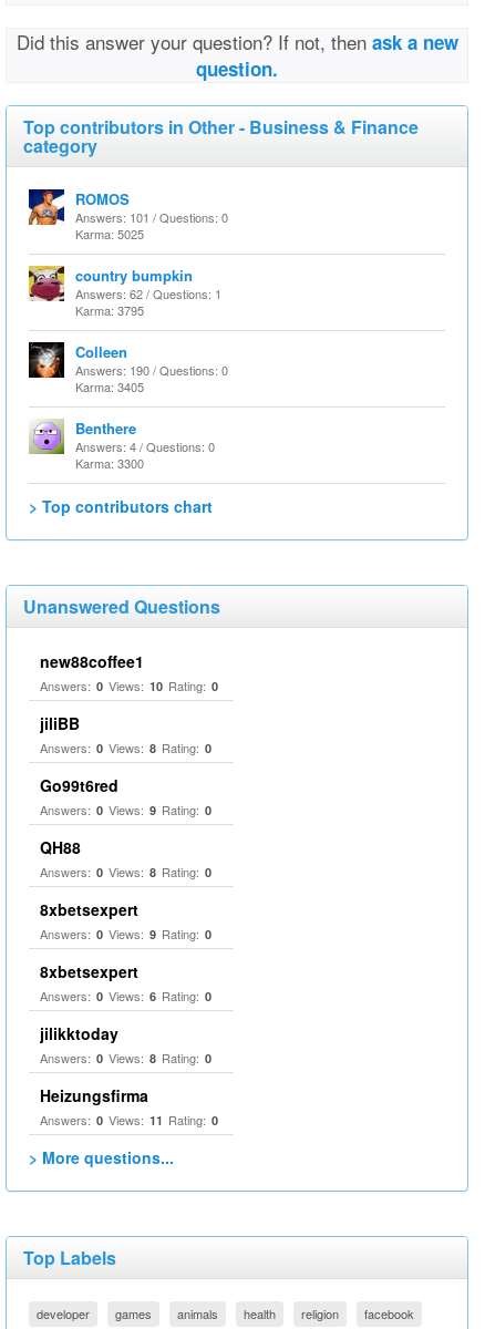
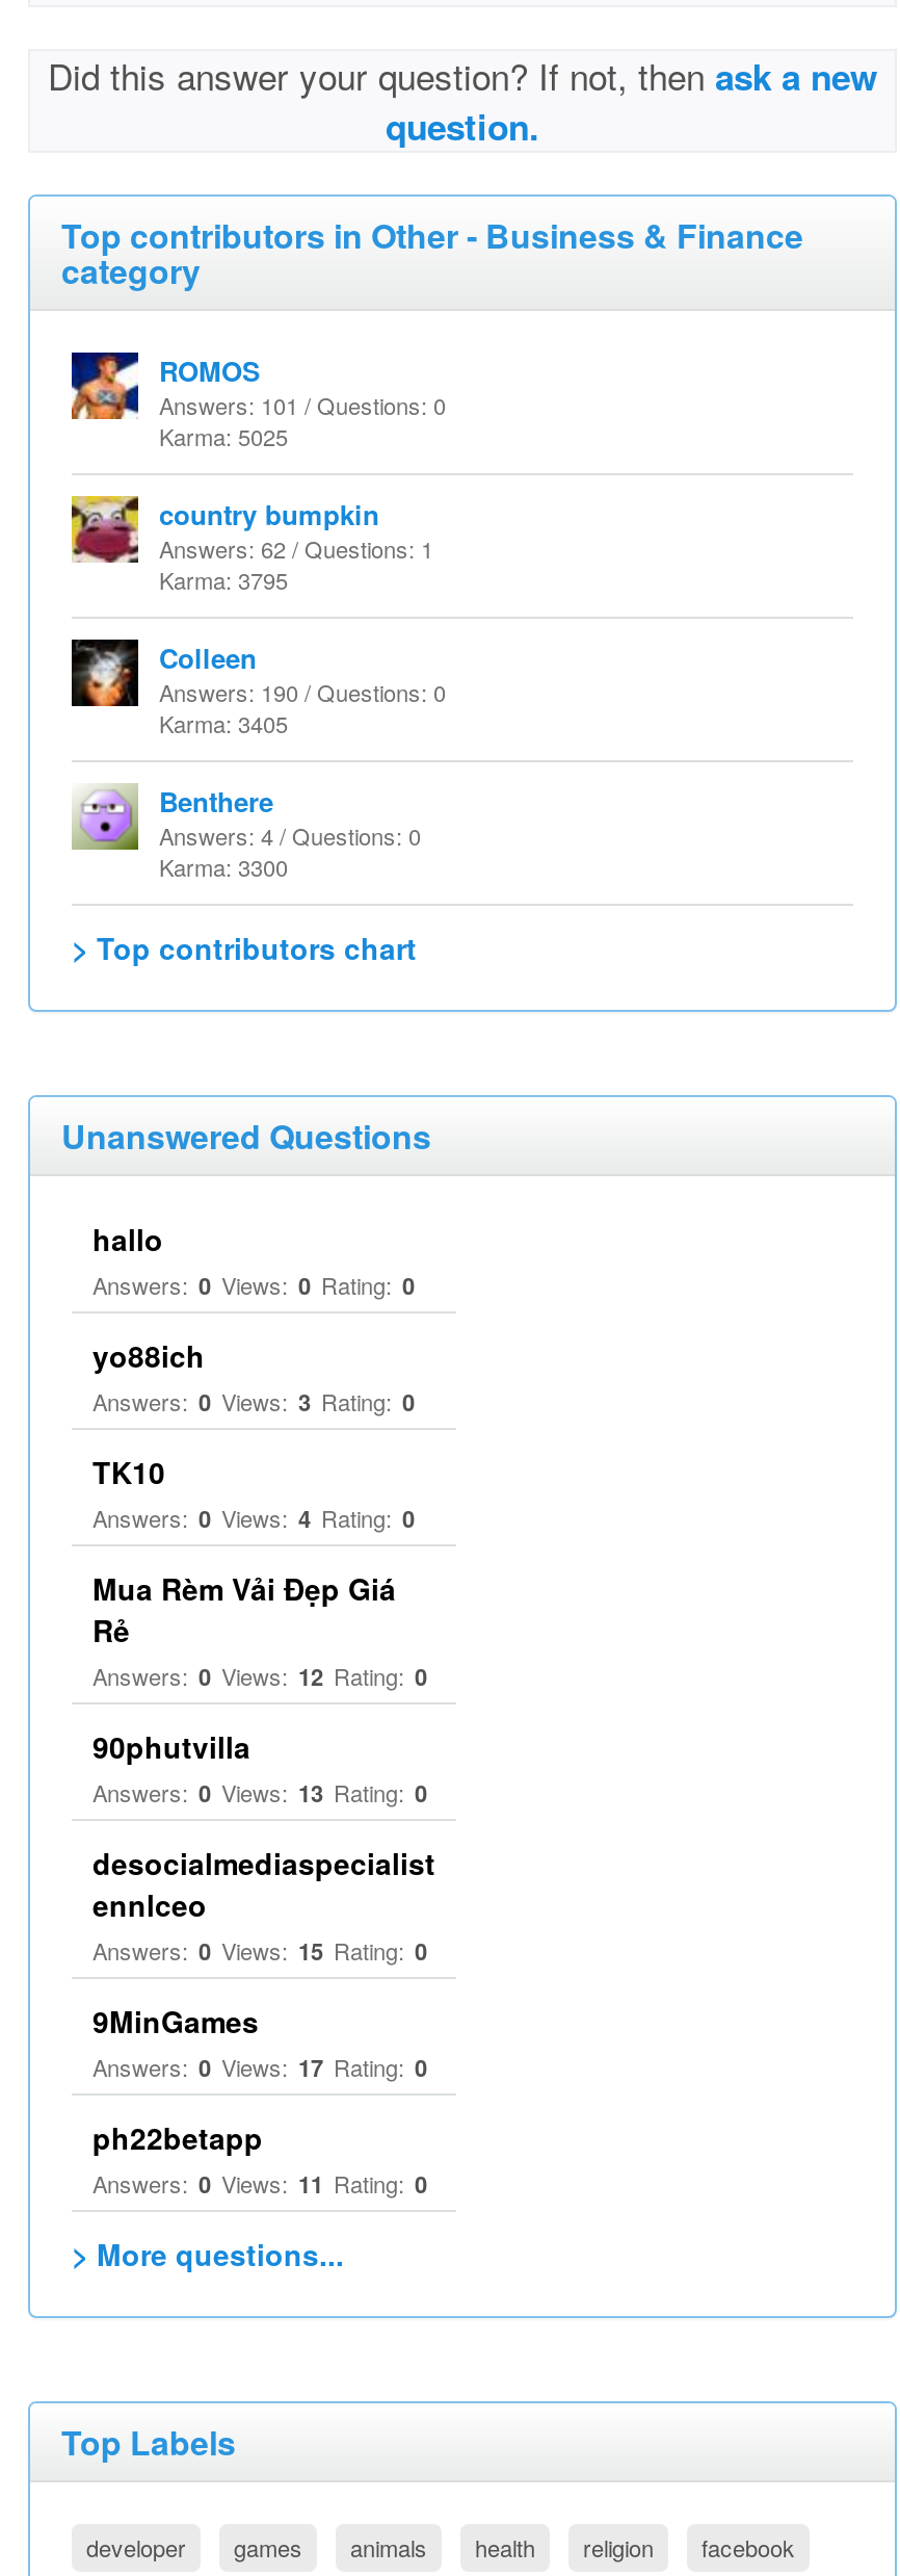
- new88coffee1
- Answers: 0 Views: 10 Rating: 0
+ hallo
+ Answers: 0 Views: 0 Rating: 0

- jiliBB
- Answers: 0 Views: 8 Rating: 0
+ yo88ich
+ Answers: 0 Views: 3 Rating: 0

- Go99t6red
- Answers: 0 Views: 9 Rating: 0
+ TK10
+ Answers: 0 Views: 4 Rating: 0

- QH88
- Answers: 0 Views: 8 Rating: 0
+ Mua Rèm Vải Đẹp Giá
+ Rẻ
+ Answers: 0 Views: 12 Rating: 0

- 8xbetsexpert
- Answers: 0 Views: 9 Rating: 0
+ 90phutvilla
+ Answers: 0 Views: 13 Rating: 0

- 8xbetsexpert
- Answers: 0 Views: 6 Rating: 0
+ desocialmediaspecialist
+ ennlceo
+ Answers: 0 Views: 15 Rating: 0

- jilikktoday
- Answers: 0 Views: 8 Rating: 0
+ 9MinGames
+ Answers: 0 Views: 17 Rating: 0

- Heizungsfirma
+ ph22betapp
